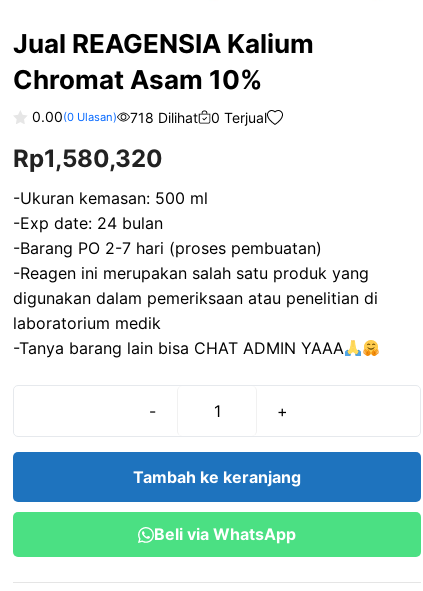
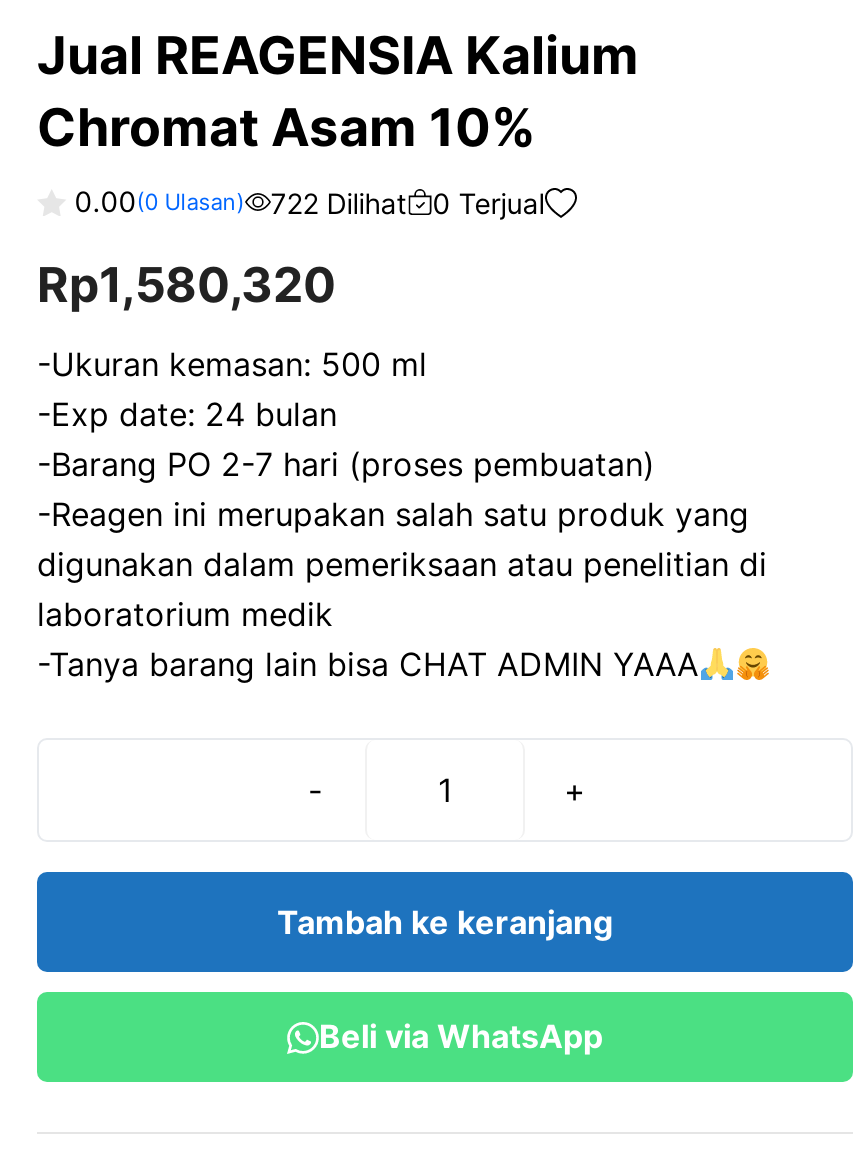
- 0.00(0 Ulasan) 718 Dilihat 0 Terjual
+ 0.00(0 Ulasan) 722 Dilihat 0 Terjual
